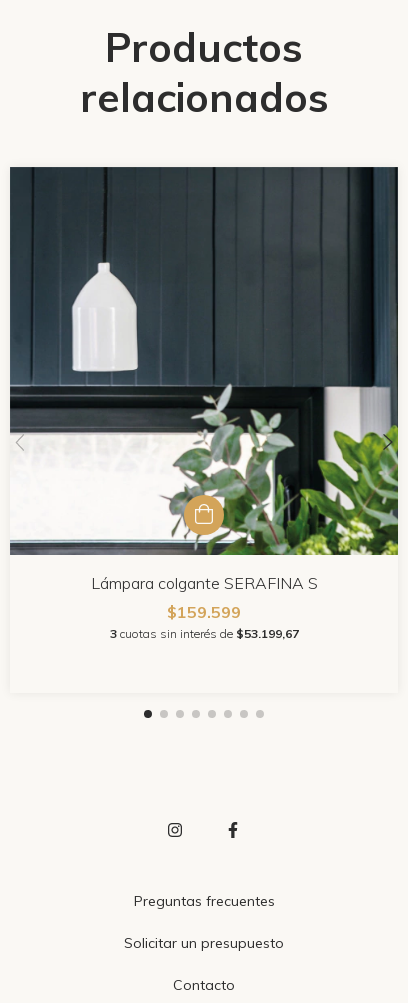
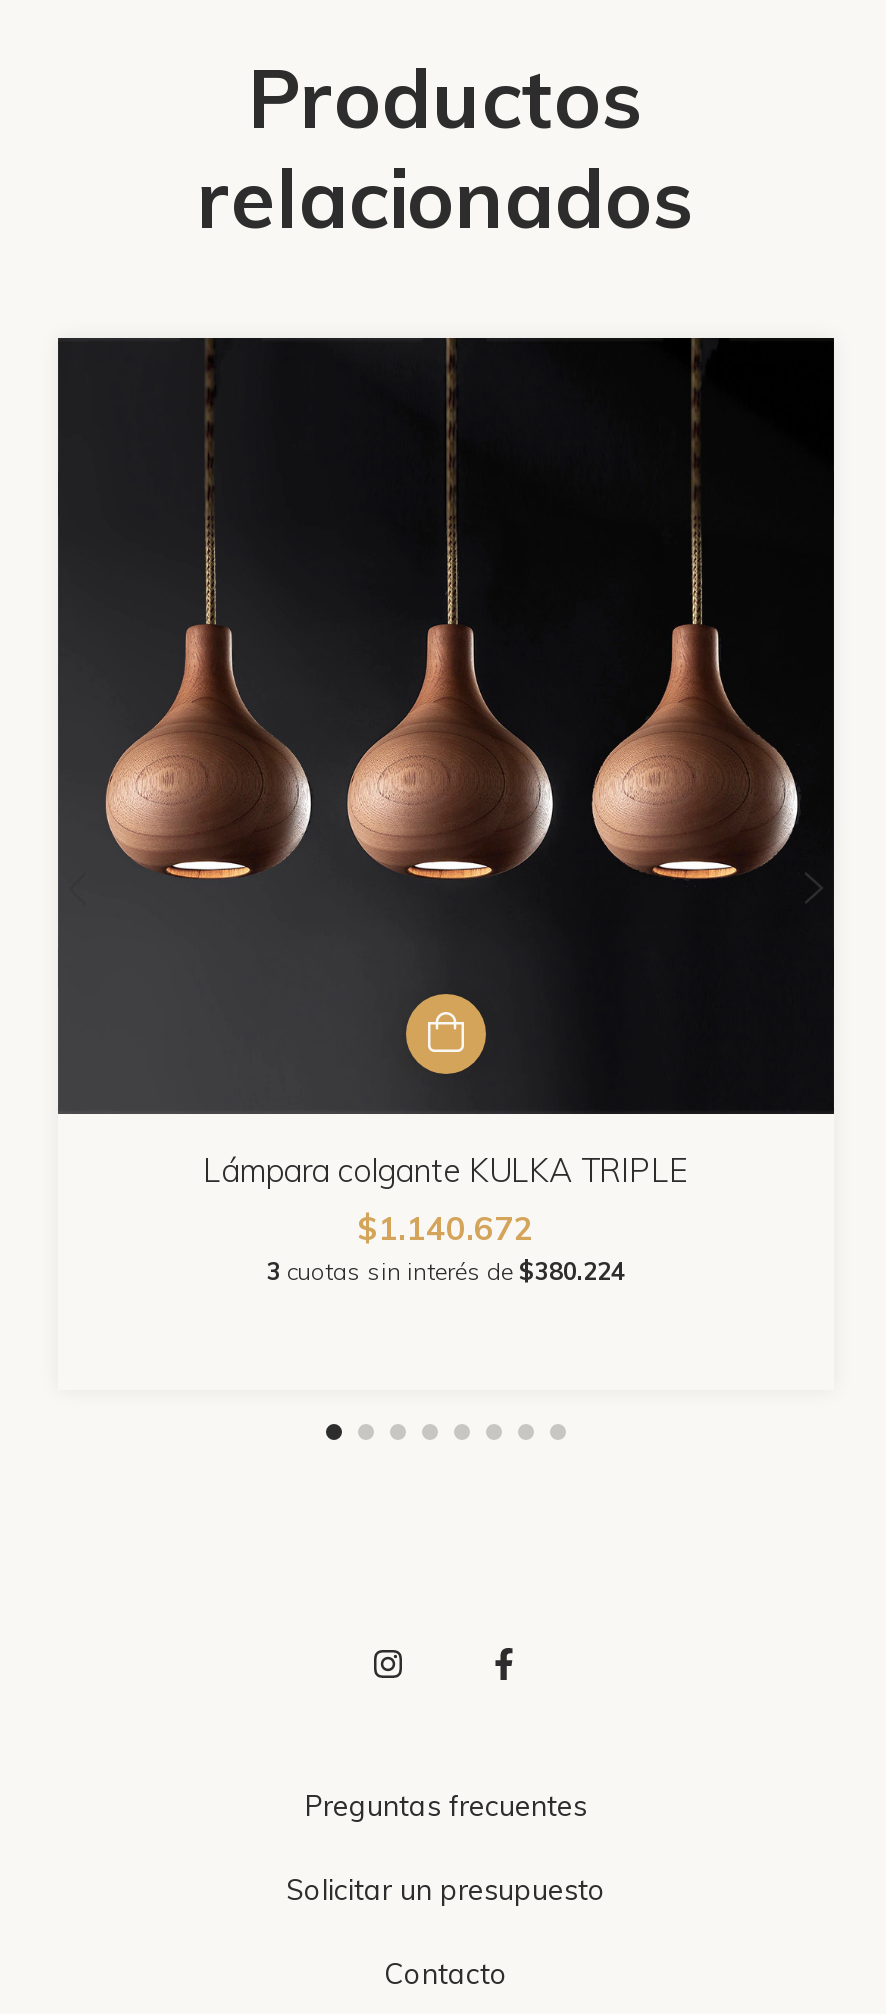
- [image]
- Lámpara colgante SERAFINA S
+ [image]
+ Lámpara colgante KULKA TRIPLE

- $159.599
+ $1.140.672

- 3 cuotas sin interés de $53.199,67
+ 3 cuotas sin interés de $380.224
